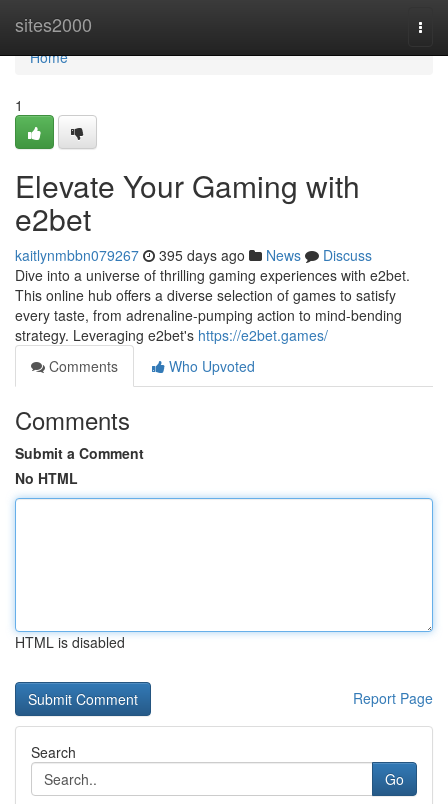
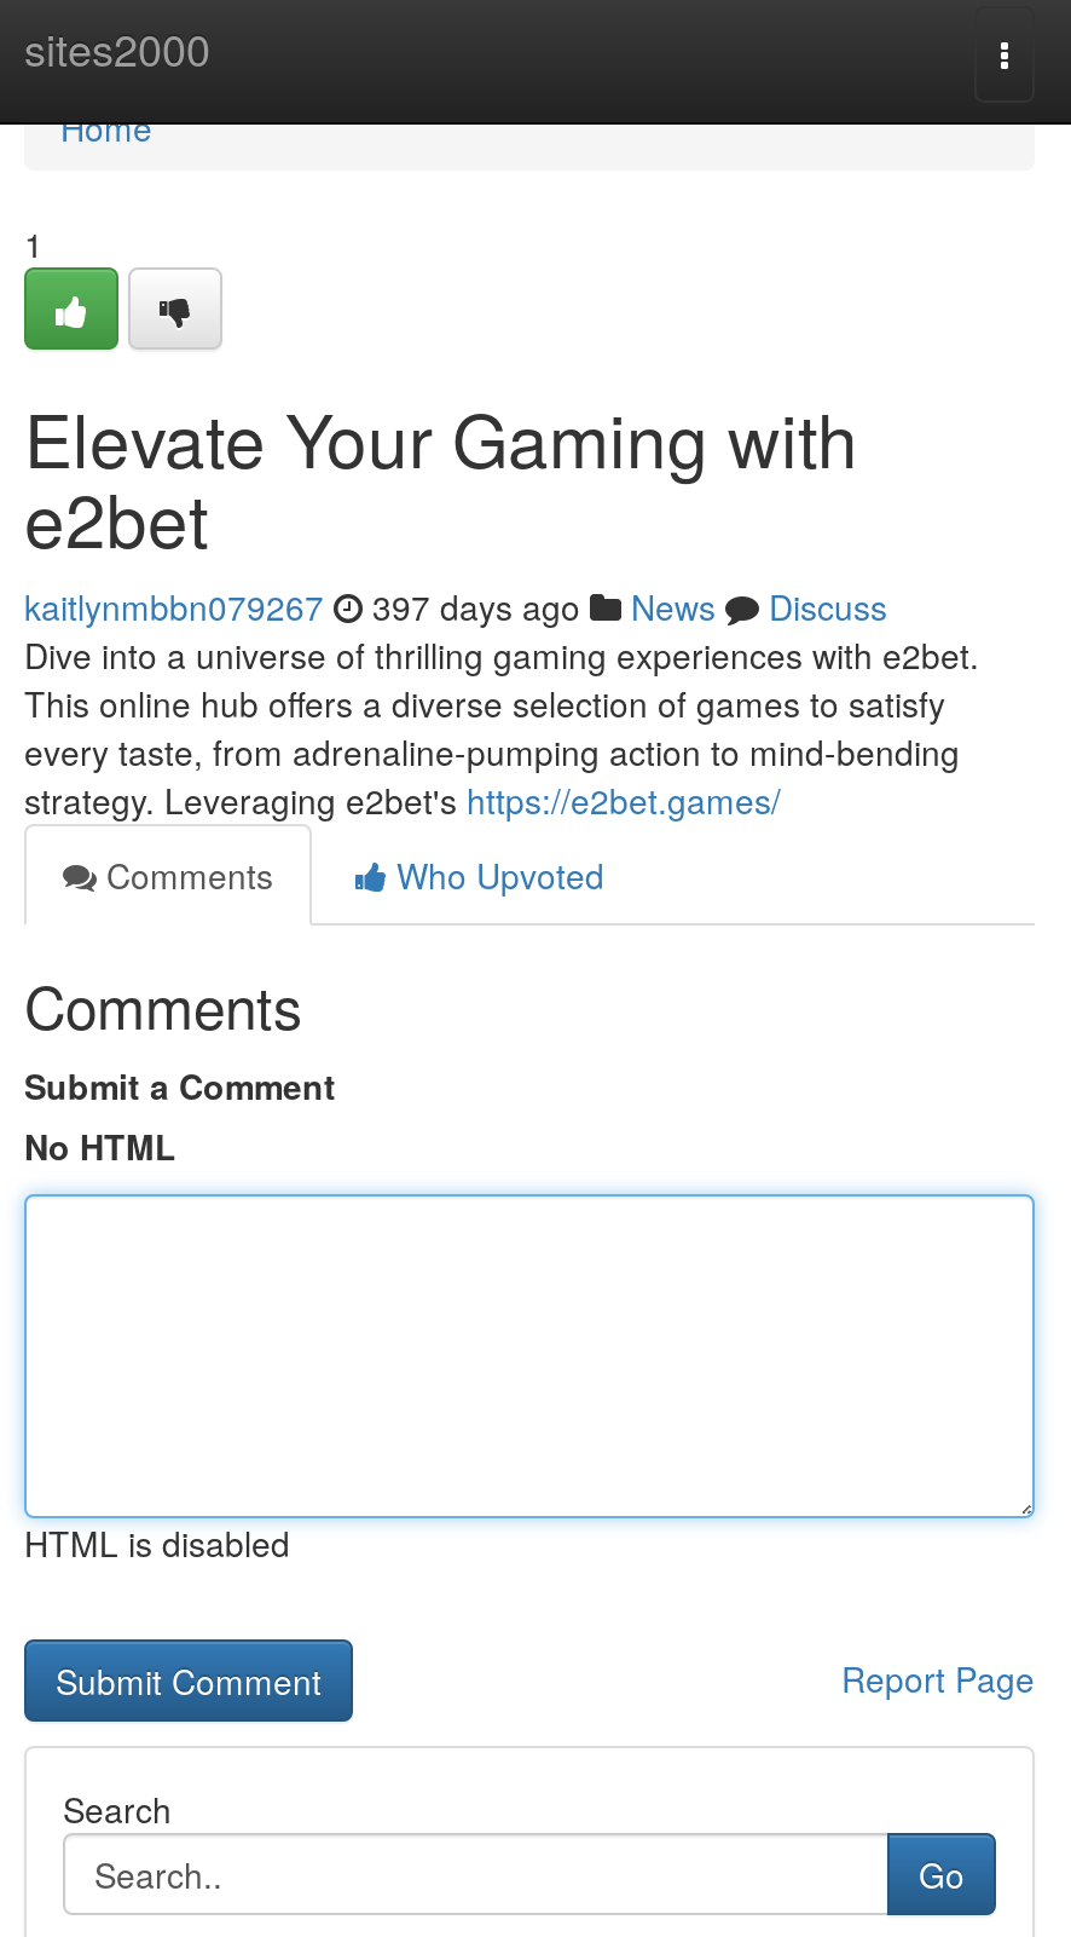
- kaitlynmbbn079267 395 days ago News Discuss
+ kaitlynmbbn079267 397 days ago News Discuss
